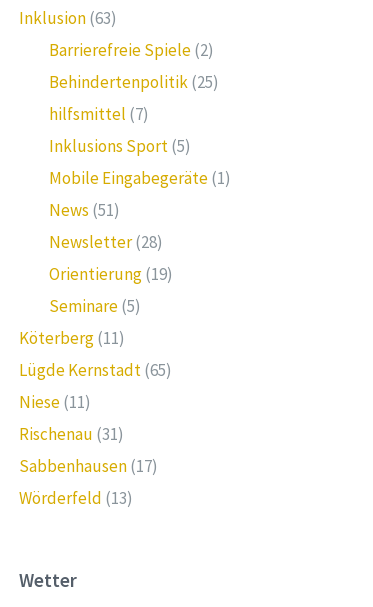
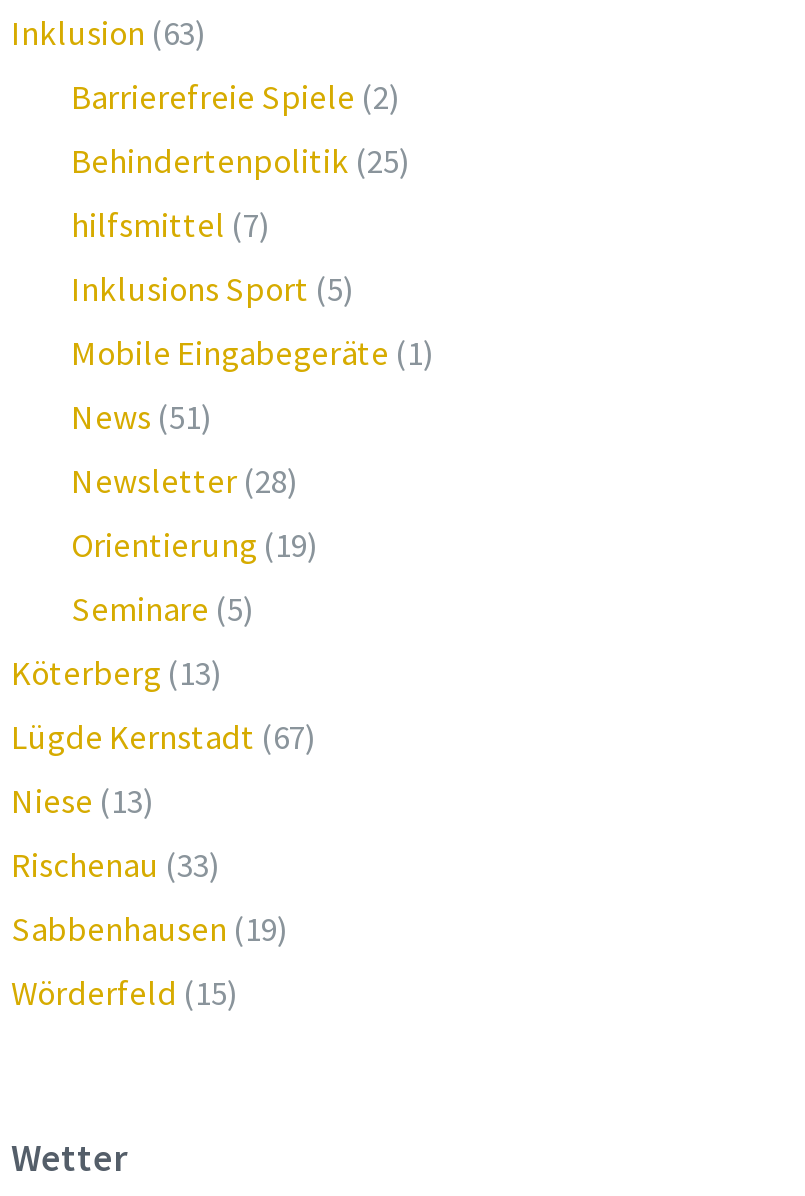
- Köterberg (11)
+ Köterberg (13)

- Lügde Kernstadt (65)
+ Lügde Kernstadt (67)

- Niese (11)
+ Niese (13)

- Rischenau (31)
+ Rischenau (33)

- Sabbenhausen (17)
+ Sabbenhausen (19)

- Wörderfeld (13)
+ Wörderfeld (15)
